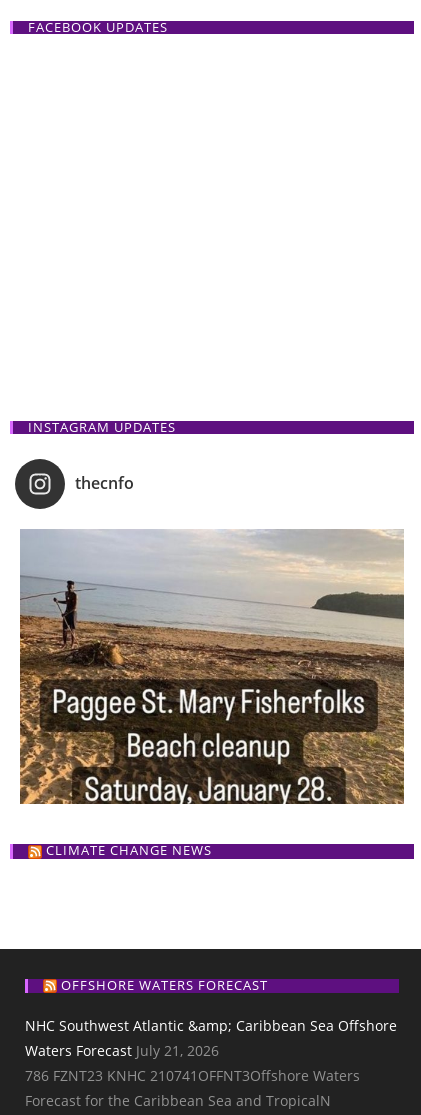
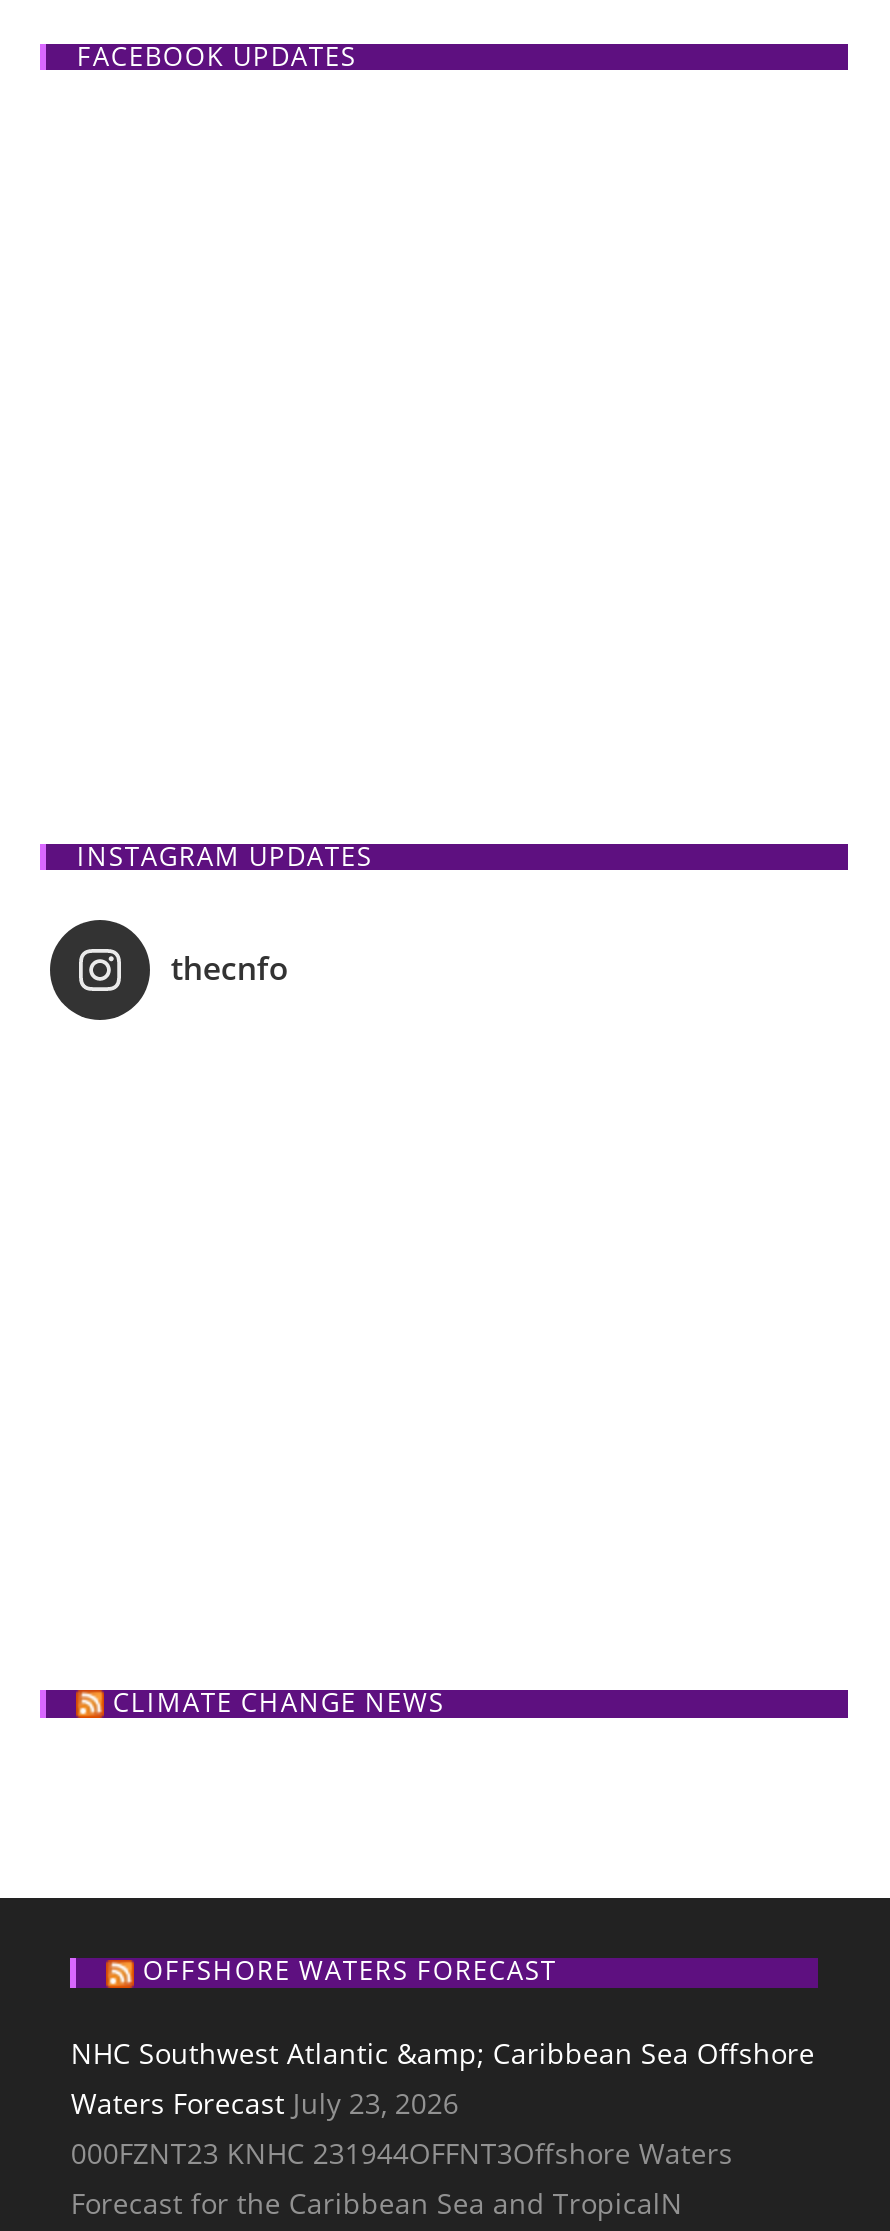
- [image]

- Waters Forecast July 21, 2026
- 786 FZNT23 KNHC 210741OFFNT3Offshore Waters
+ Waters Forecast July 23, 2026
+ 000FZNT23 KNHC 231944OFFNT3Offshore Waters
